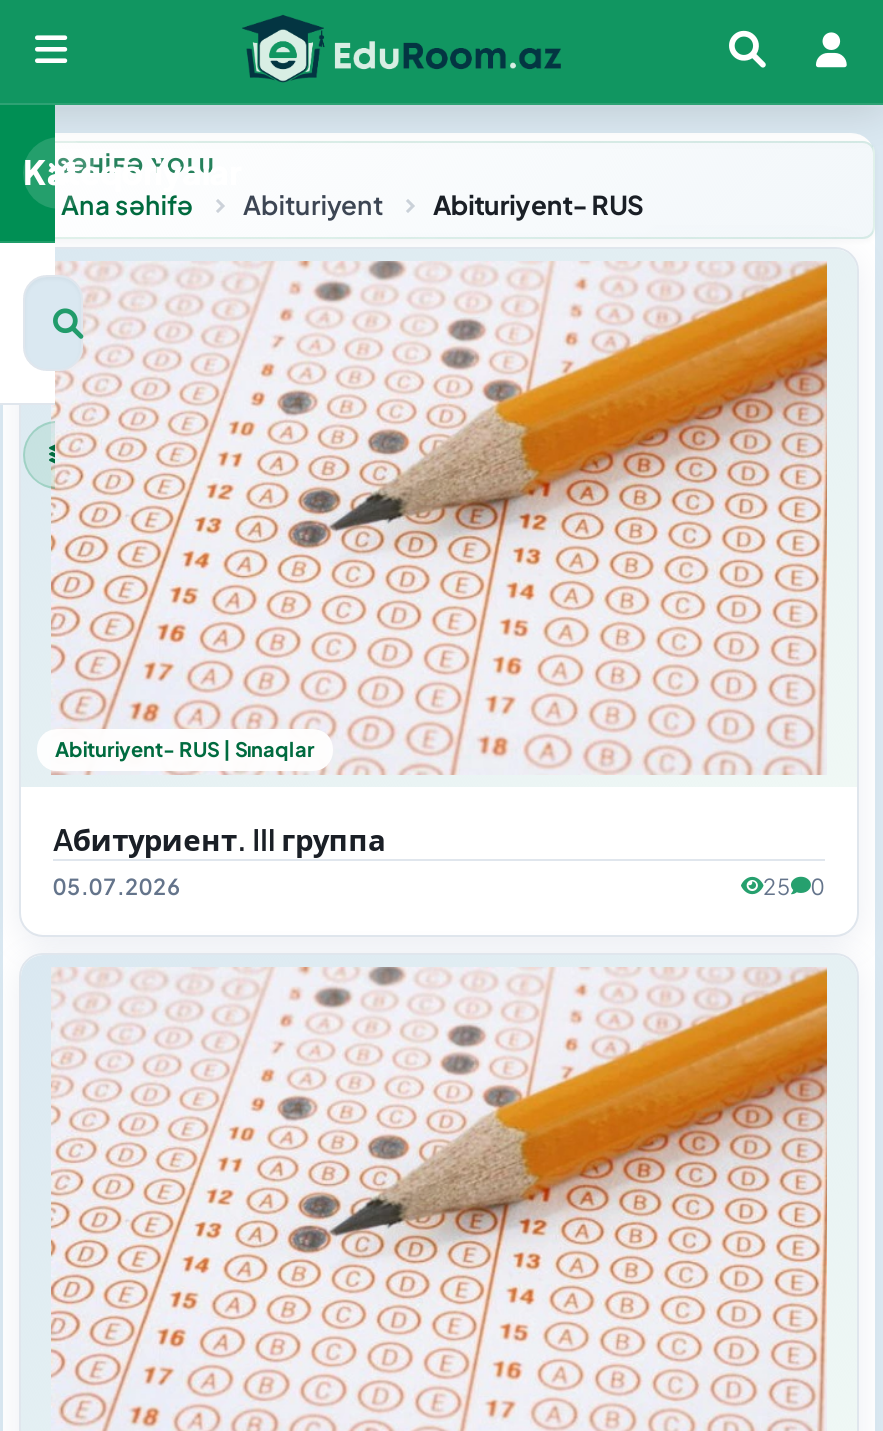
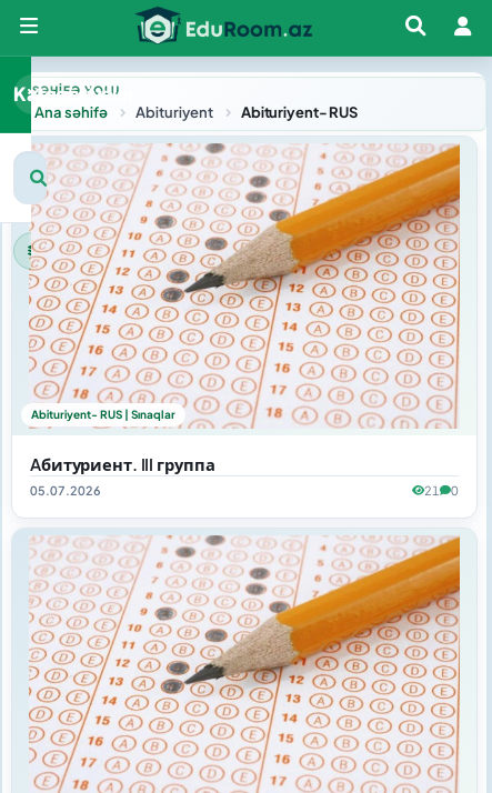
- 25 0
+ 21 0
